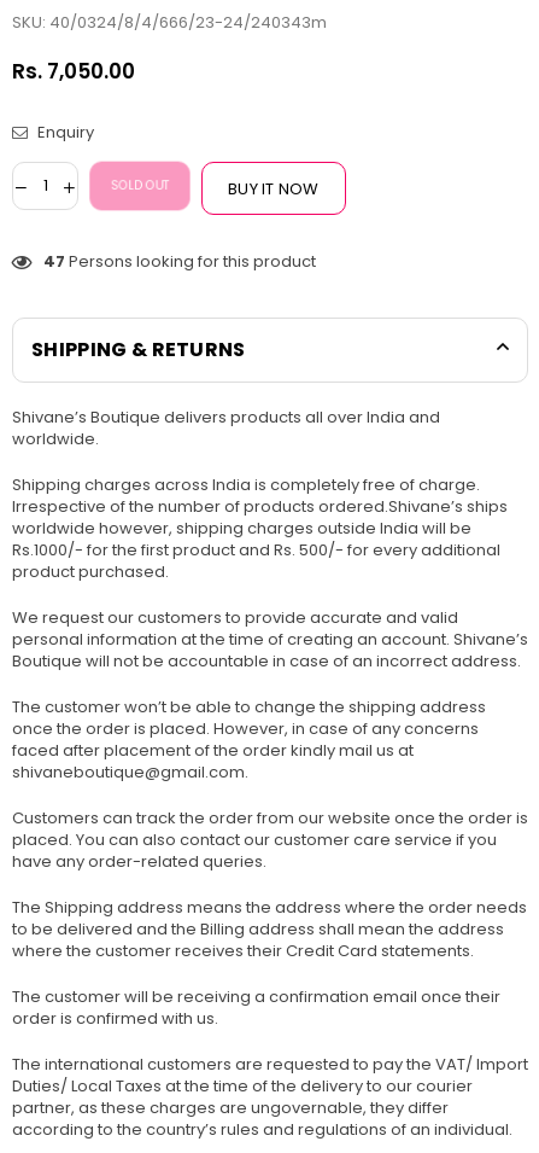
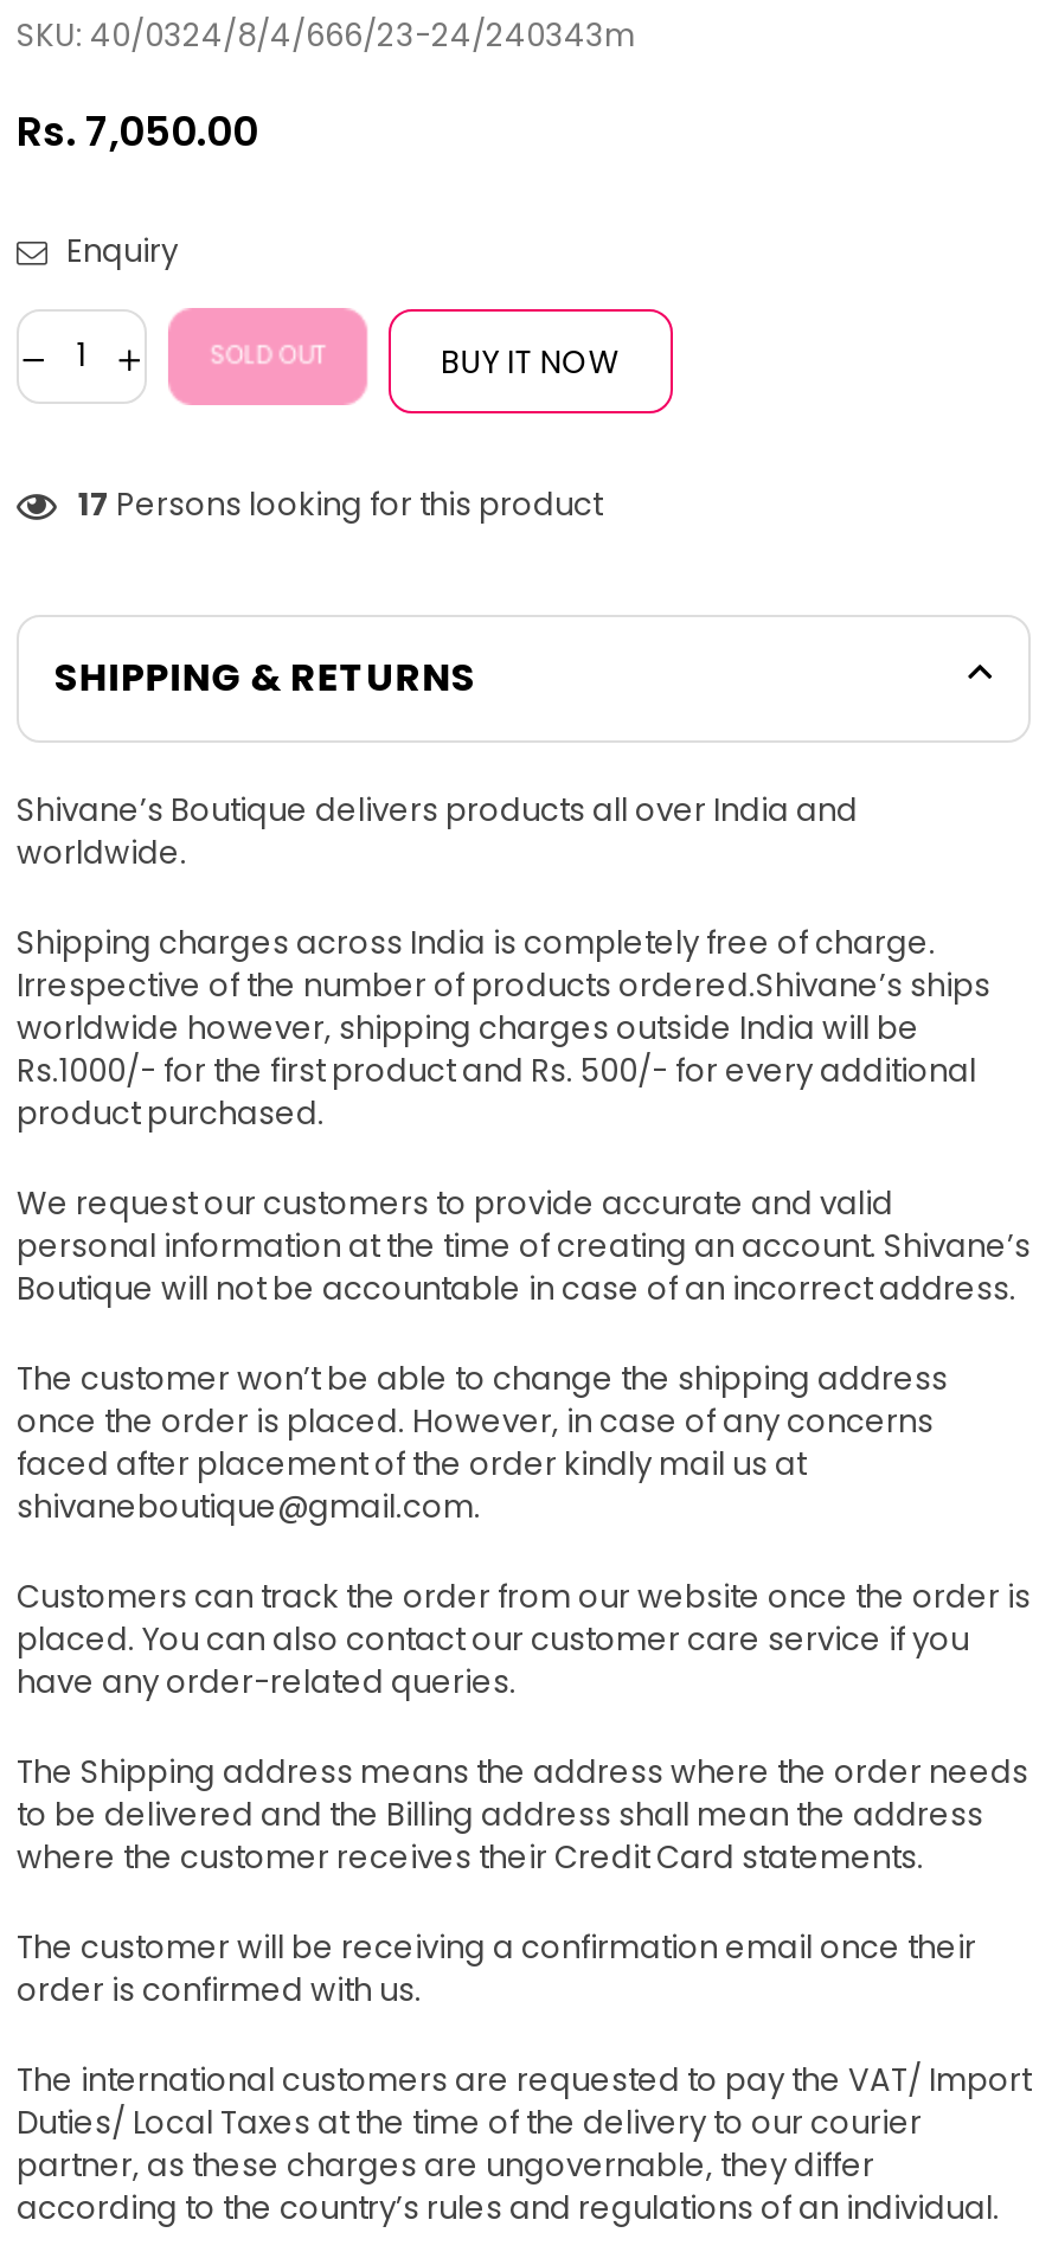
- 47 Persons looking for this product
+ 17 Persons looking for this product
